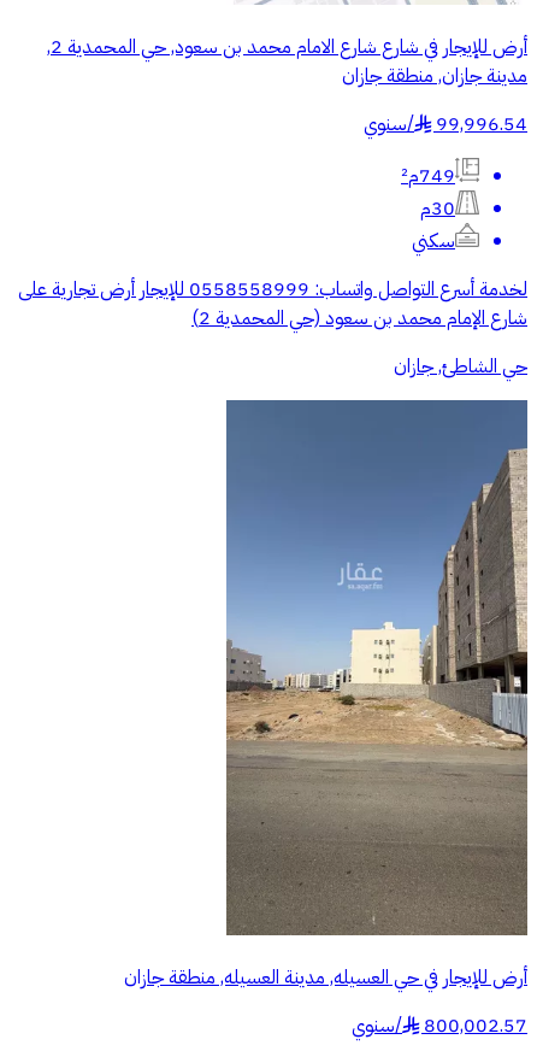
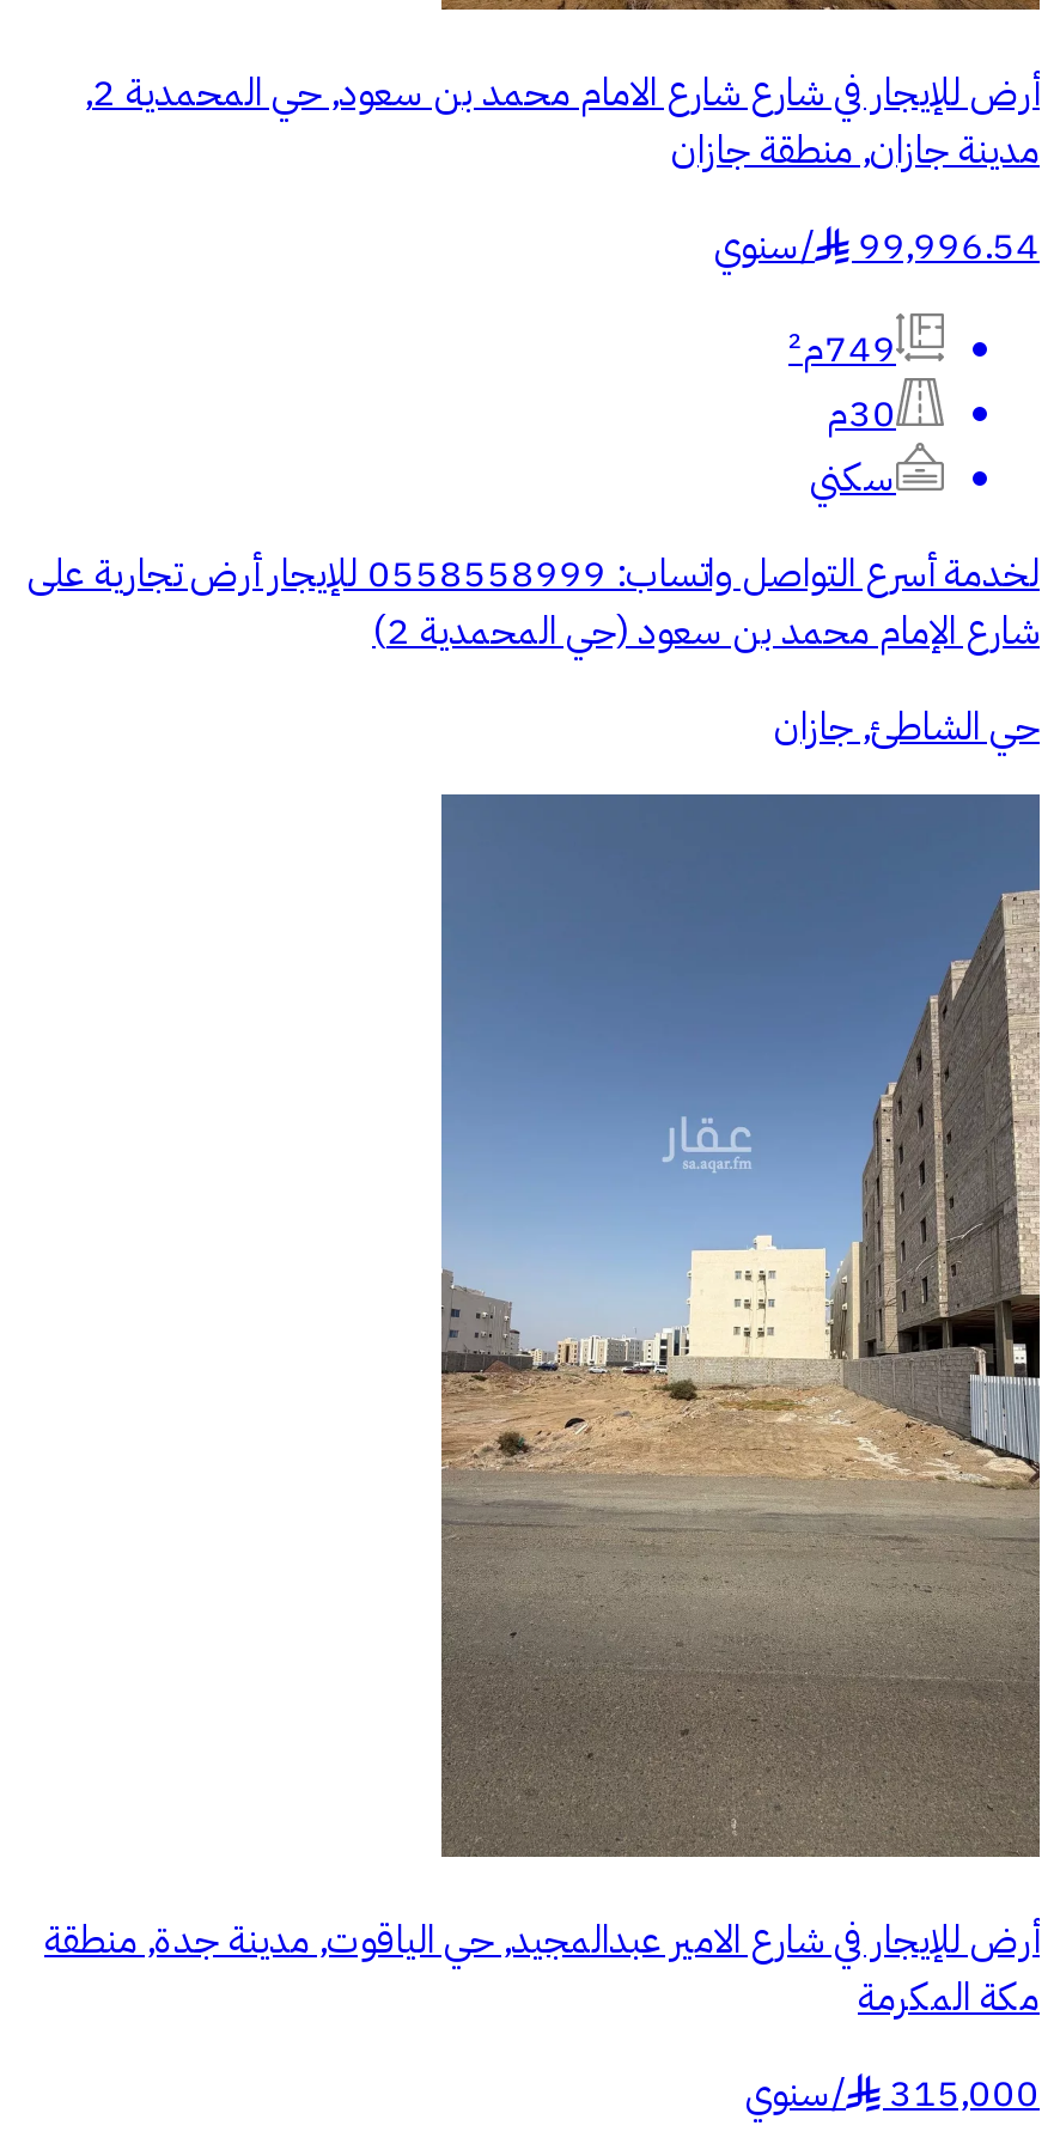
- أرض للإيجار في حي العسيله, مدينة العسيله, منطقة جازان
+ أرض للإيجار في شارع الامير عبدالمجيد, حي الياقوت, مدينة جدة, منطقة
+ مكة المكرمة

- 800,002.57
+ 315,000
